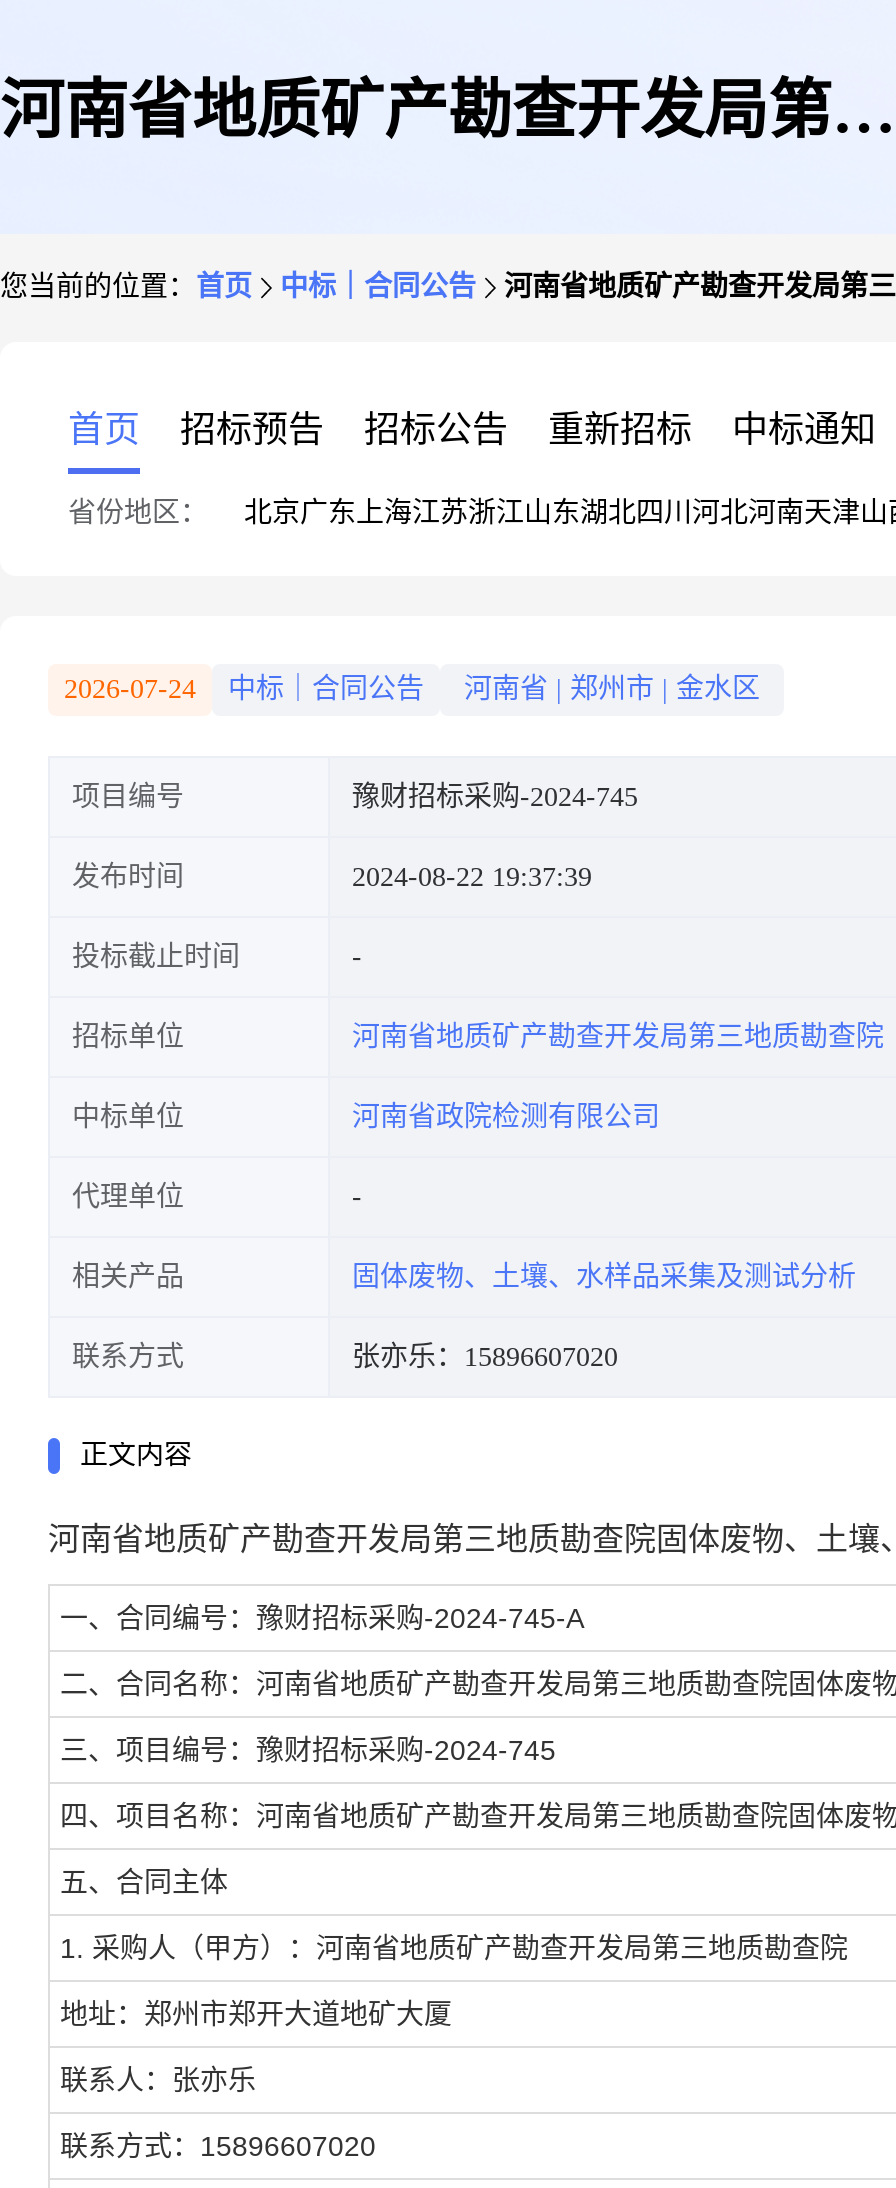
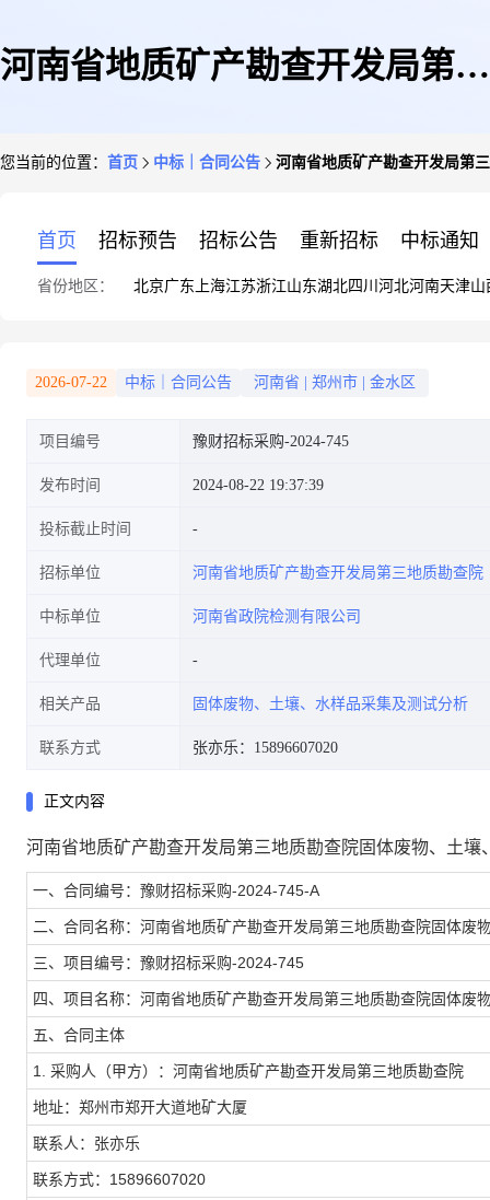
- 2026-07-24
+ 2026-07-22
